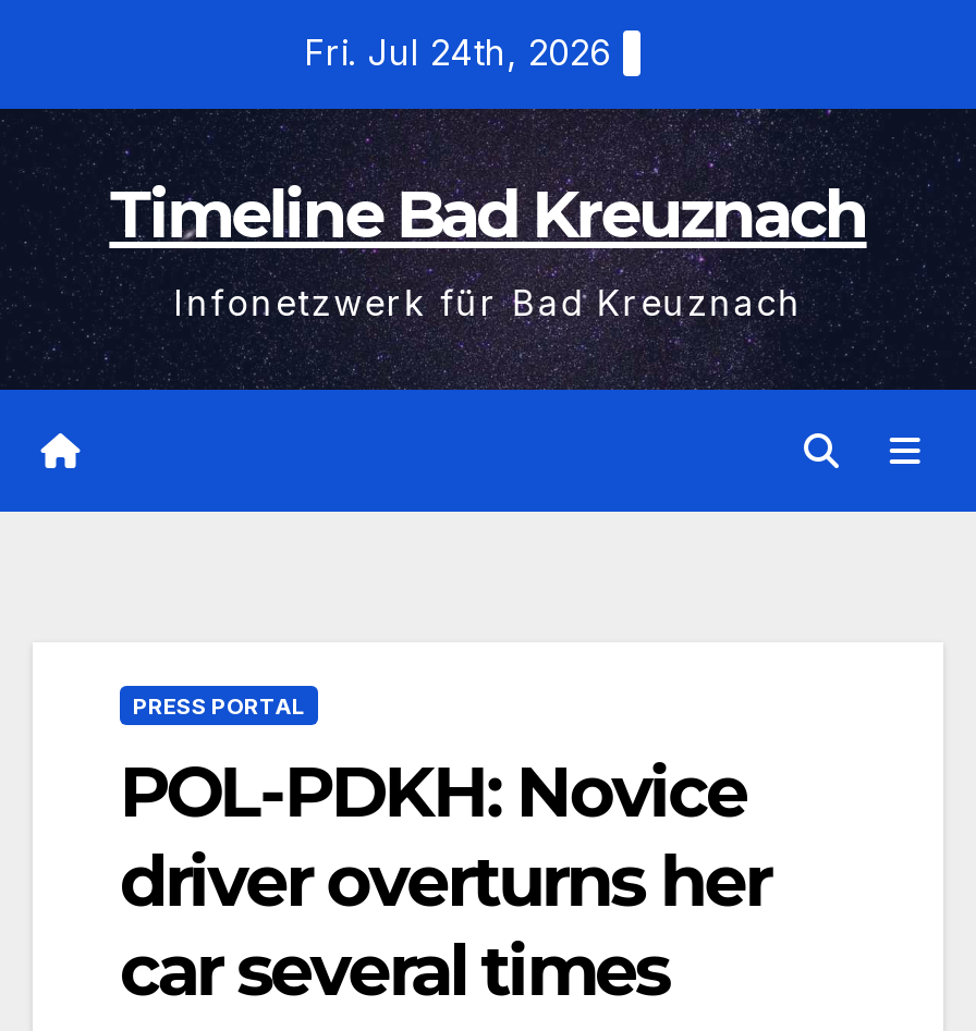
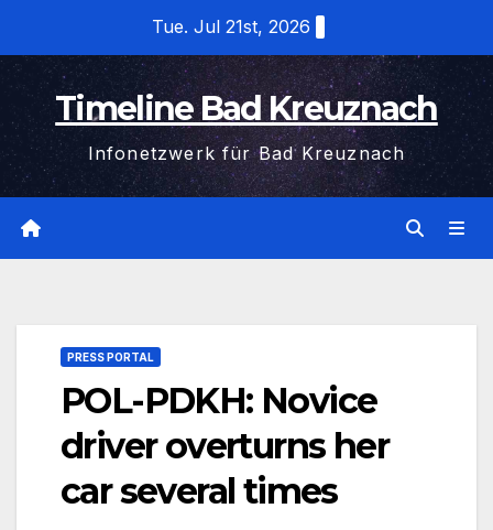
- Fri. Jul 24th, 2026
+ Tue. Jul 21st, 2026
